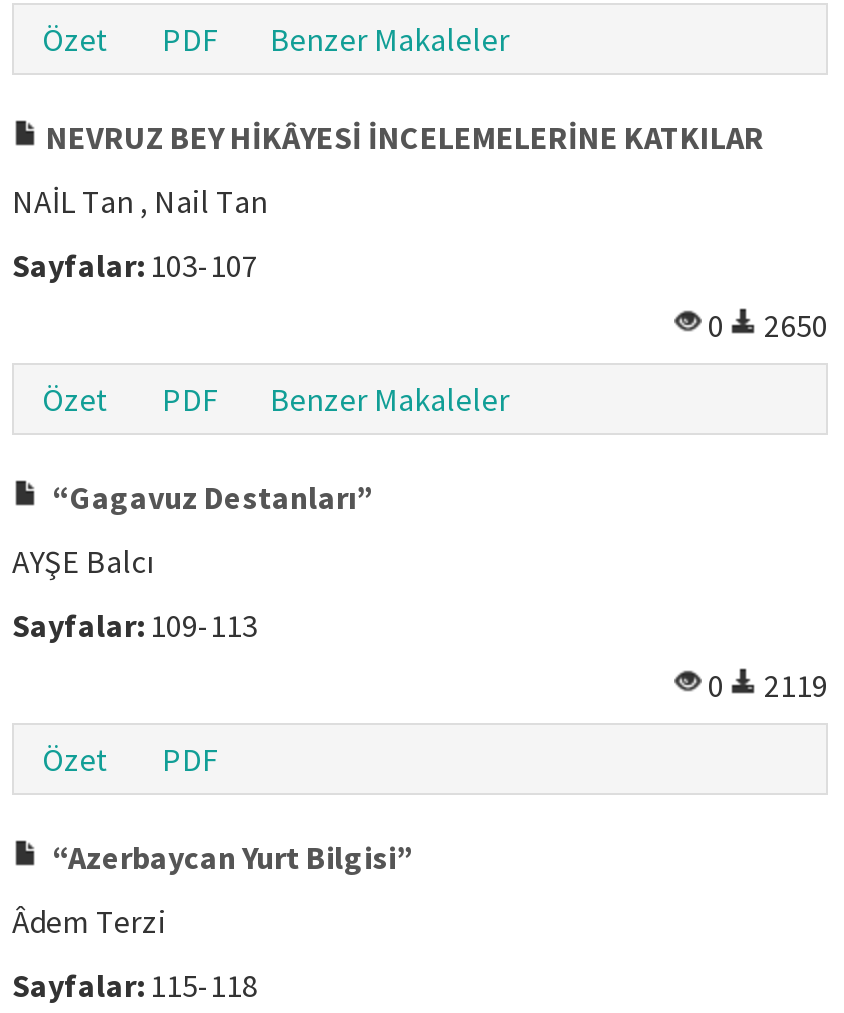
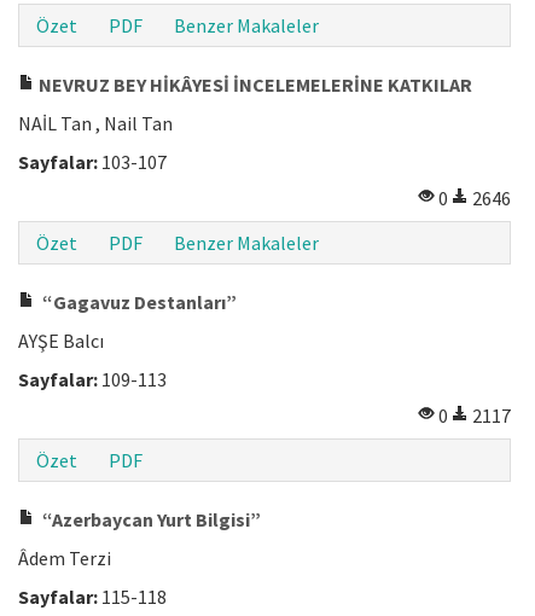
- 0 2650
+ 0 2646

- 0 2119
+ 0 2117
